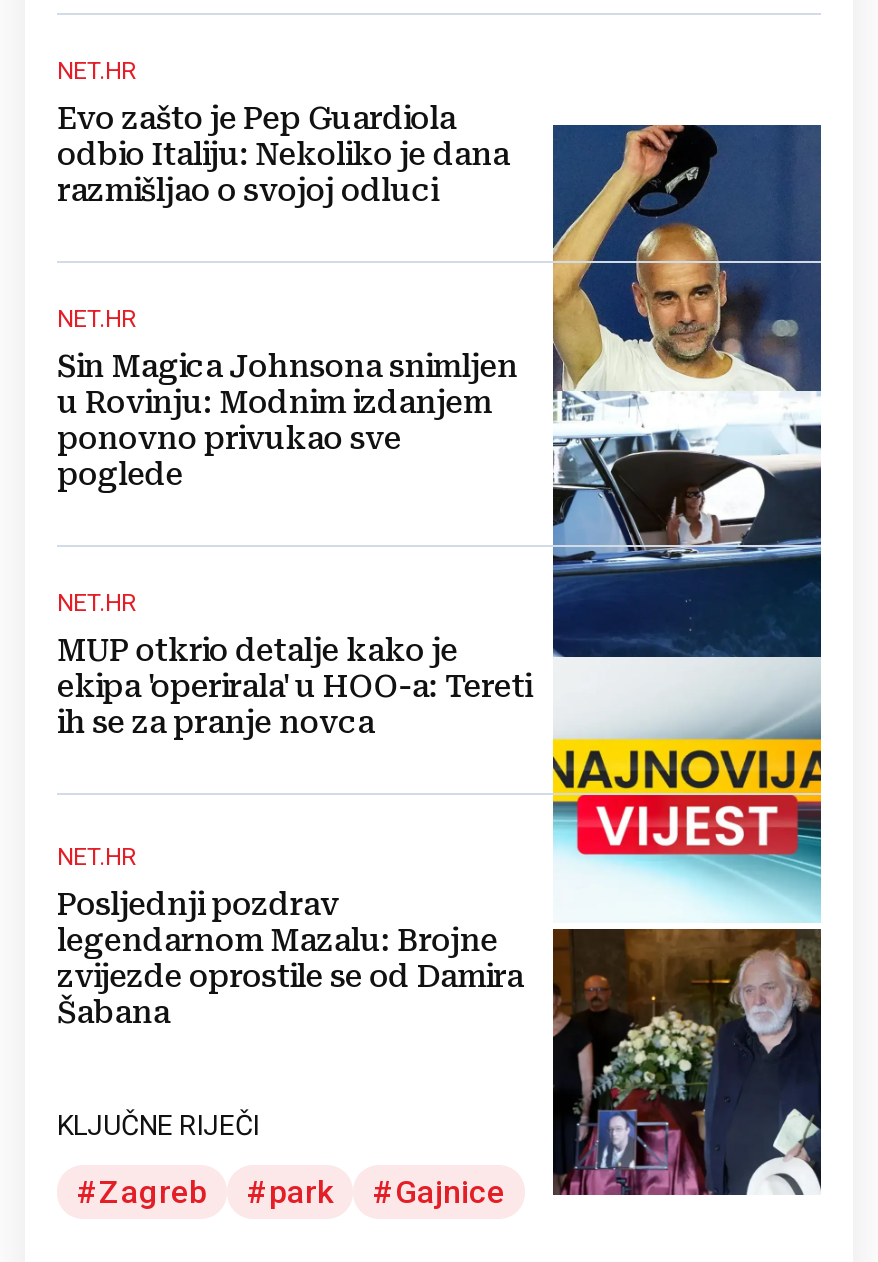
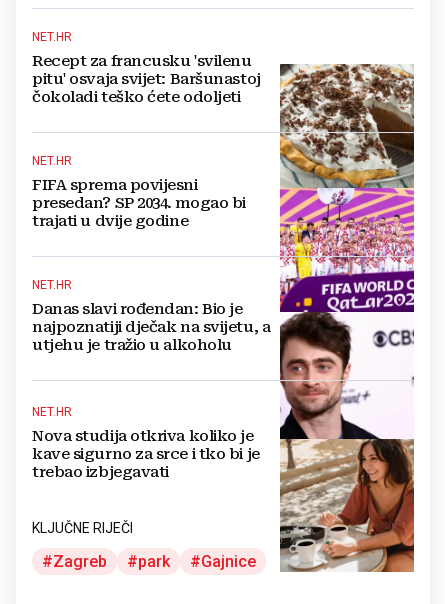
- Evo zašto je Pep Guardiola
- odbio Italiju: Nekoliko je dana
- razmišljao o svojoj odluci
+ Recept za francusku 'svilenu
+ pitu' osvaja svijet: Baršunastoj
+ čokoladi teško ćete odoljeti

- [image]
- MUP otkrio detalje kako je
- ekipa 'operirala' u HOO-a: Tereti
- ih se za pranje novca
+ [image]
+ Danas slavi rođendan: Bio je
+ najpoznatiji dječak na svijetu, a
+ utjehu je tražio u alkoholu

- Sin Magica Johnsona snimljen
- u Rovinju: Modnim izdanjem
- ponovno privukao sve
- poglede
+ FIFA sprema povijesni
+ presedan? SP 2034. mogao bi
+ trajati u dvije godine

- Posljednji pozdrav
- legendarnom Mazalu: Brojne
- zvijezde oprostile se od Damira
- Šabana
+ Nova studija otkriva koliko je
+ kave sigurno za srce i tko bi je
+ trebao izbjegavati
